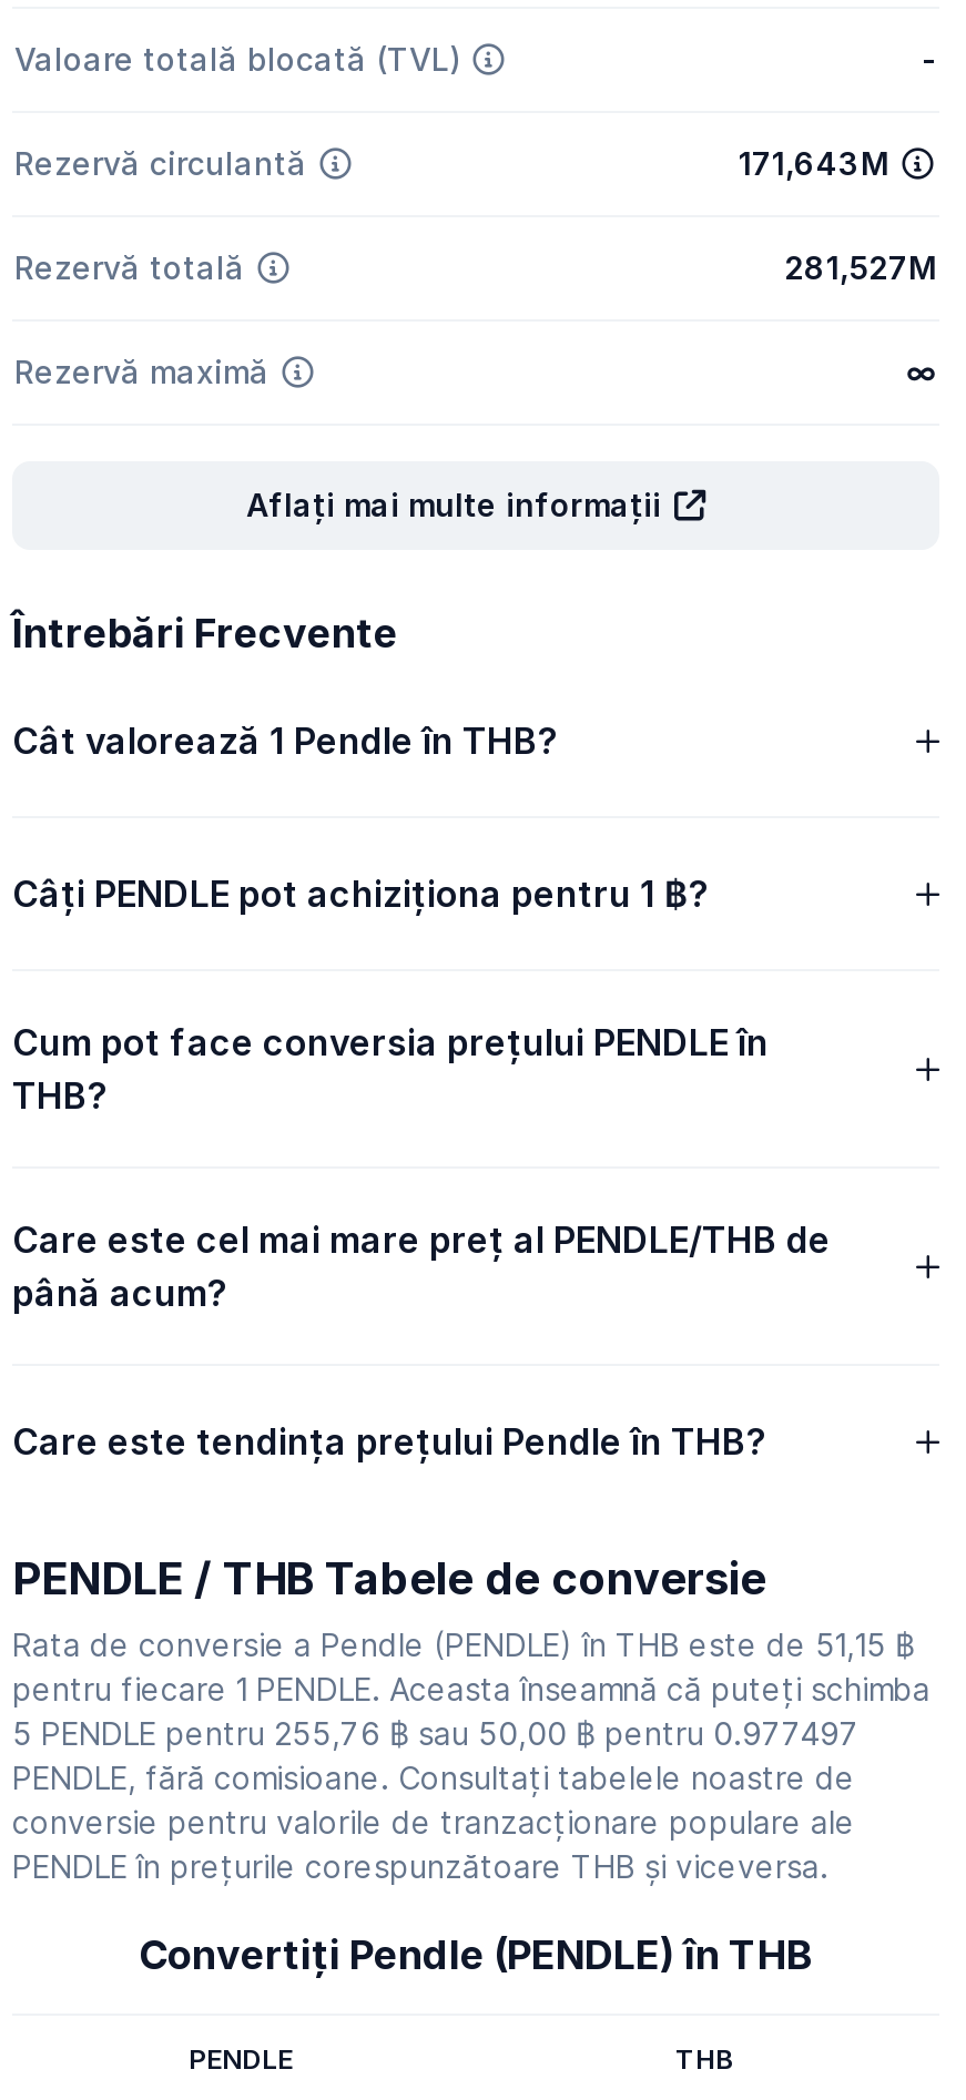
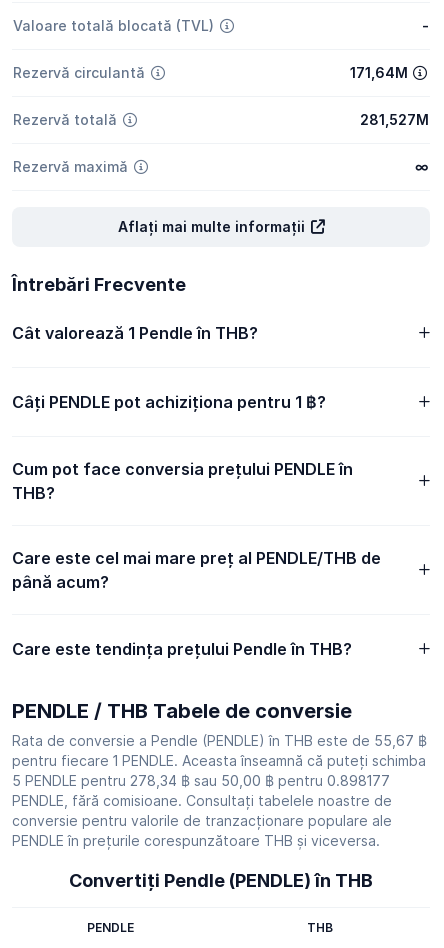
- 171,643M
+ 171,64M

- Rata de conversie a Pendle (PENDLE) în THB este de 51,15 ฿
+ Rata de conversie a Pendle (PENDLE) în THB este de 55,67 ฿

- 5 PENDLE pentru 255,76 ฿ sau 50,00 ฿ pentru 0.977497
+ 5 PENDLE pentru 278,34 ฿ sau 50,00 ฿ pentru 0.898177
